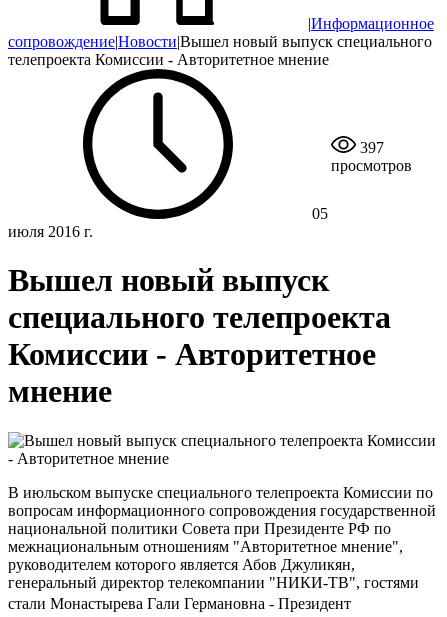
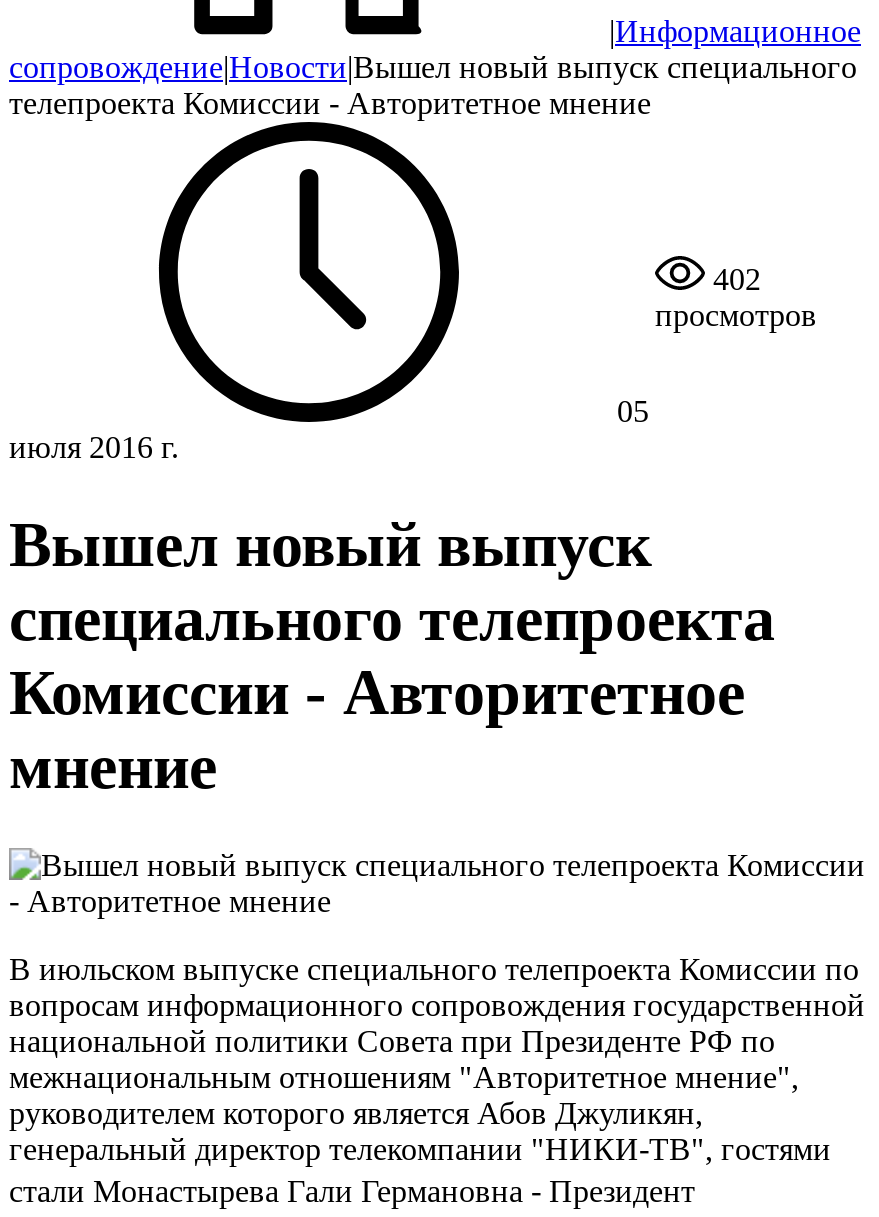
- 397
+ 402
